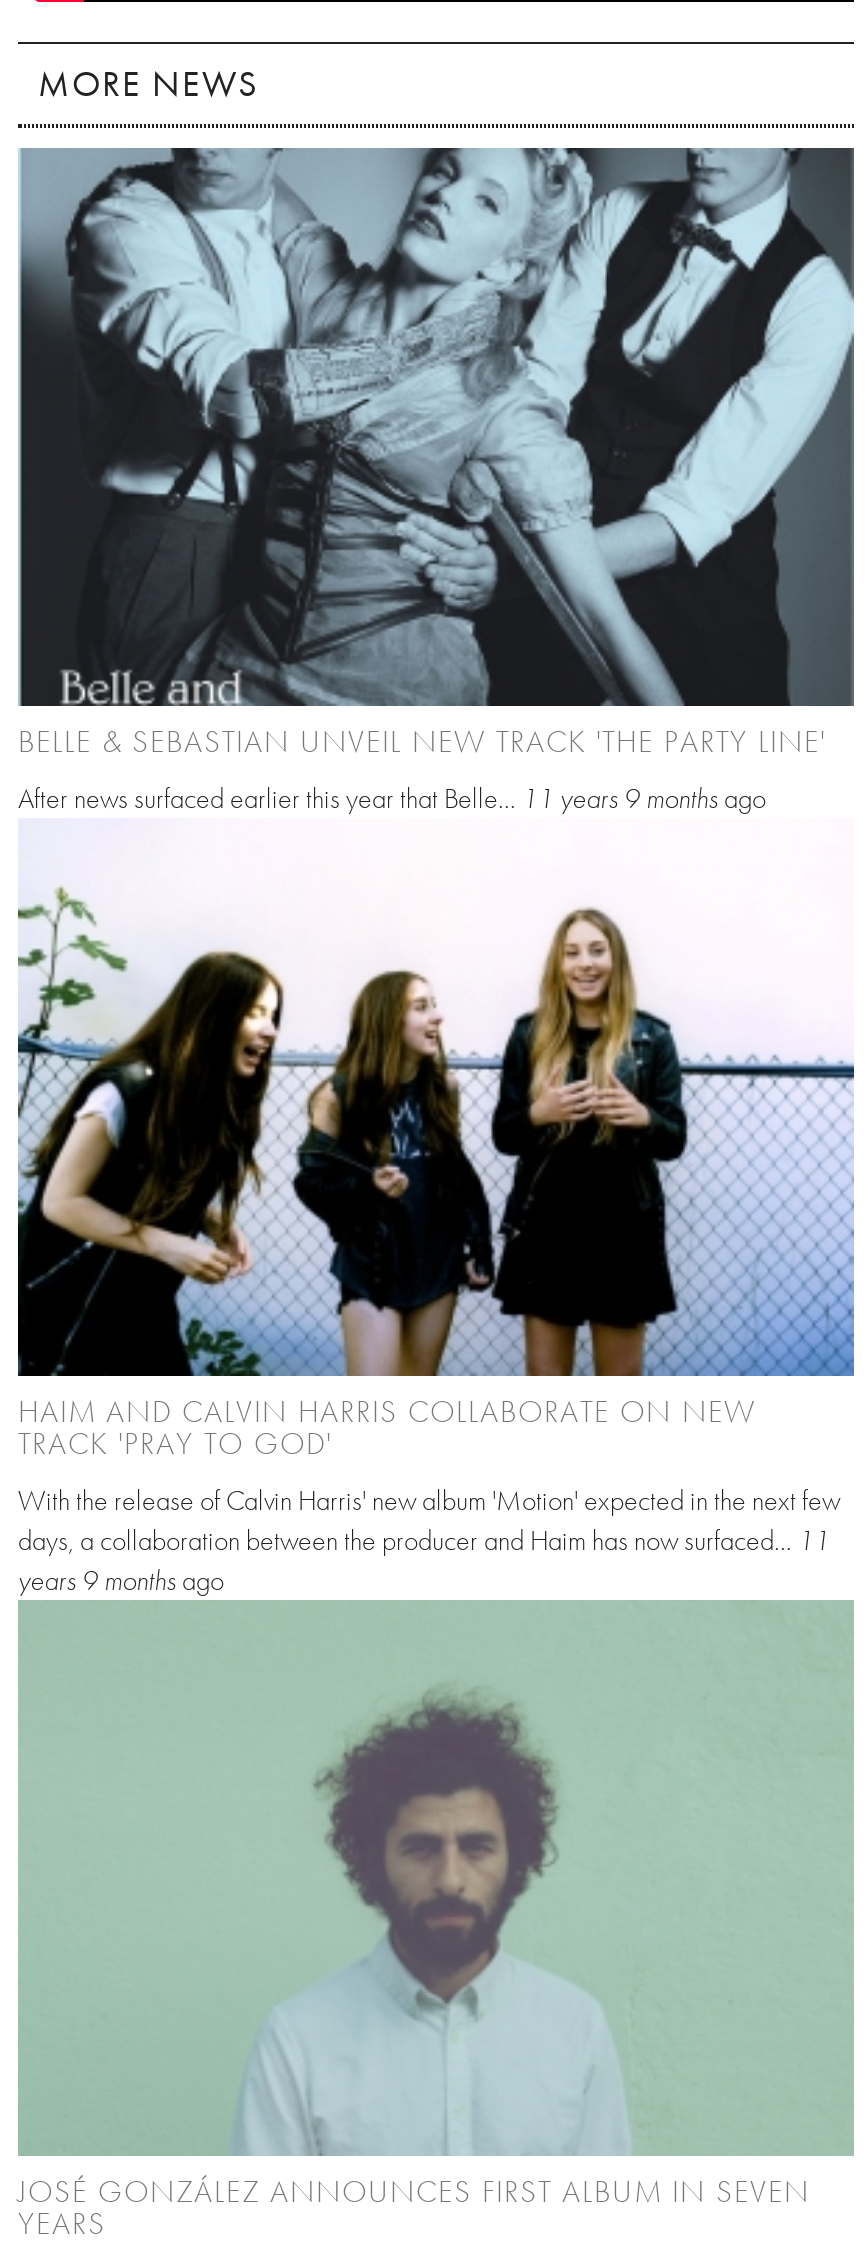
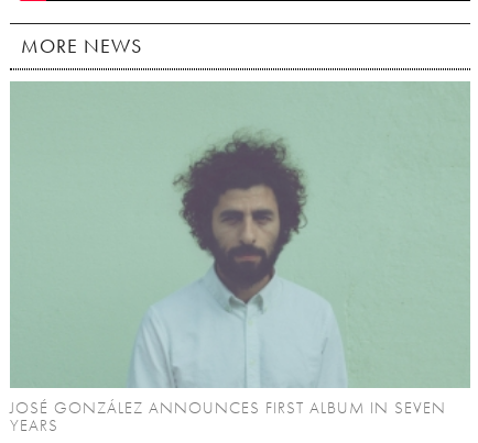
- [image]
- BELLE & SEBASTIAN UNVEIL NEW TRACK 'THE PARTY LINE'
- After news surfaced earlier this year that Belle... 11 years 9 months ago

- [image]
- HAIM AND CALVIN HARRIS COLLABORATE ON NEW
- TRACK 'PRAY TO GOD'
- With the release of Calvin Harris' new album 'Motion' expected in the next few
- days, a collaboration between the producer and Haim has now surfaced... 11
- years 9 months ago
